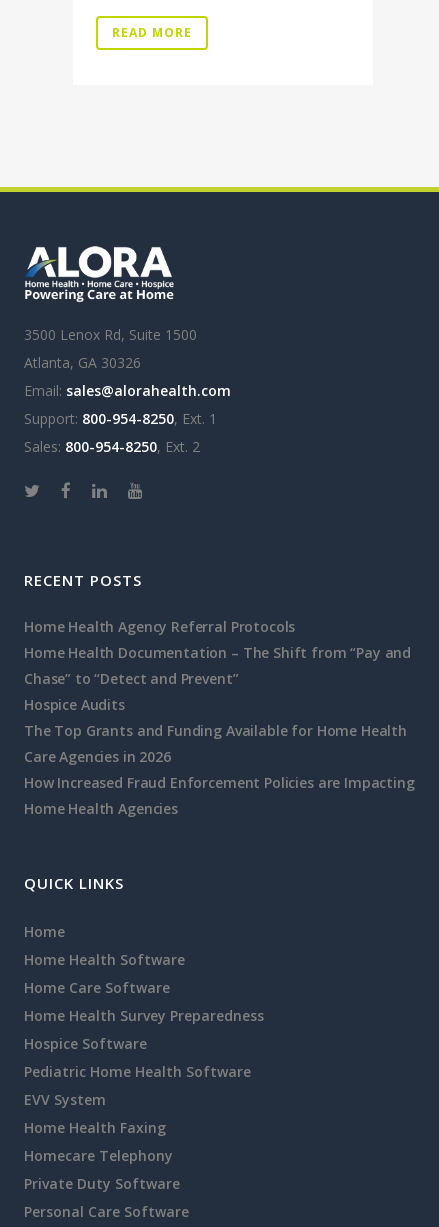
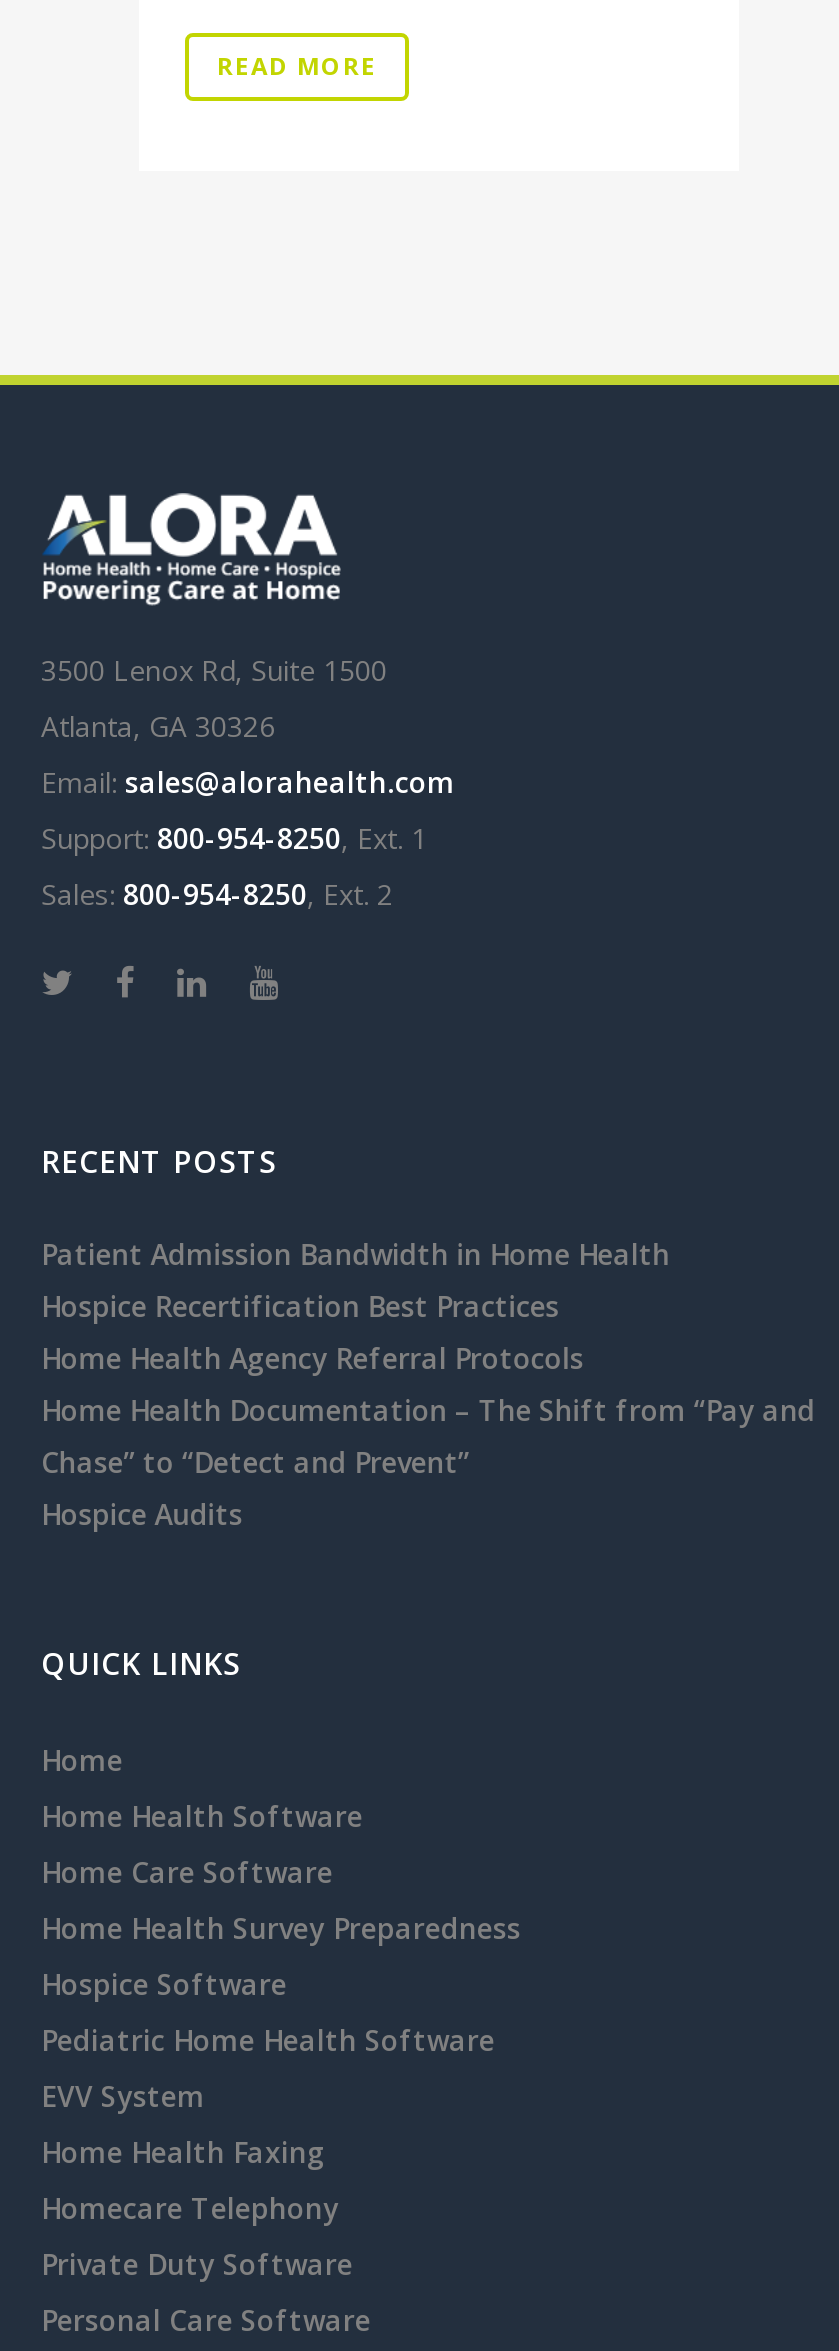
+ Patient Admission Bandwidth in Home Health
+ Hospice Recertification Best Practices

moved down: Home Health Agency Referral Protocols | Home Health Documentation – The Shift from “Pay and | Chase” to “Detect and Prevent” | Hospice Audits

- The Top Grants and Funding Available for Home Health
- Care Agencies in 2026
- How Increased Fraud Enforcement Policies are Impacting
- Home Health Agencies
